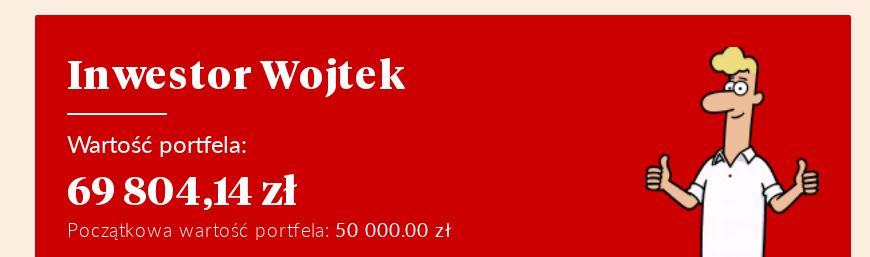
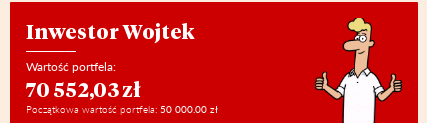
- 69 804,14 zł
+ 70 552,03 zł
